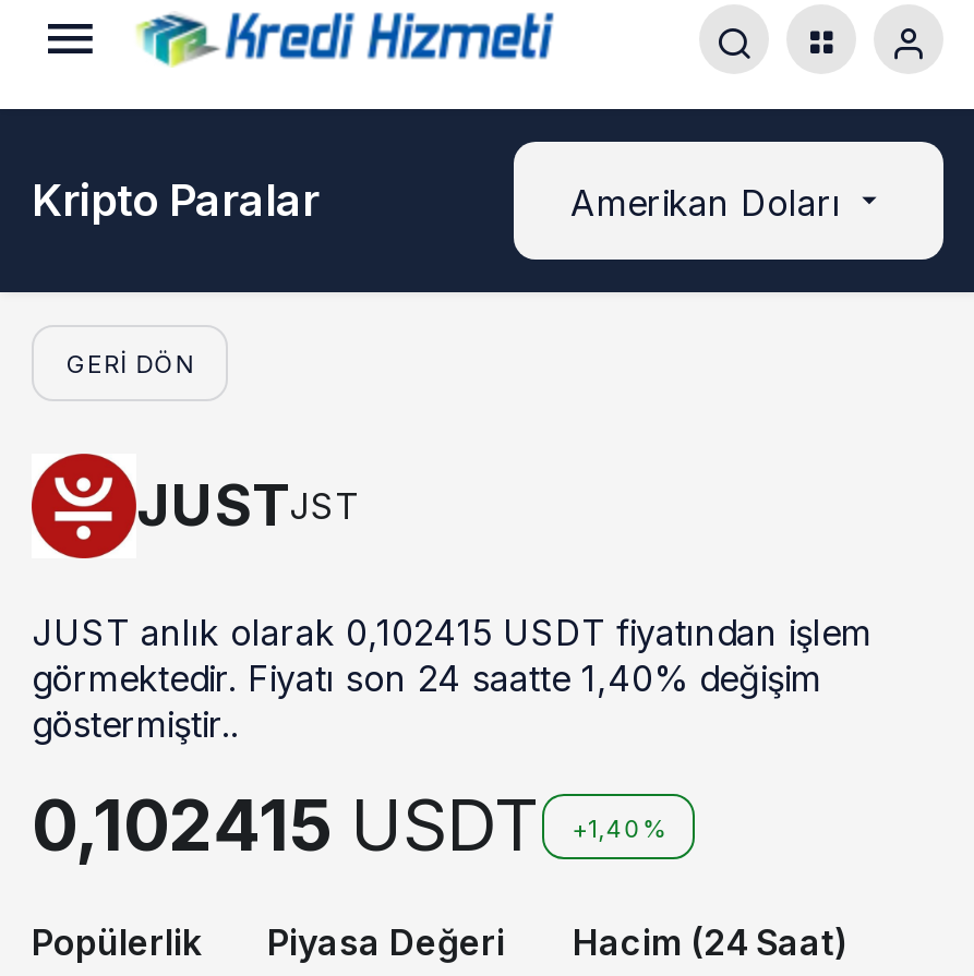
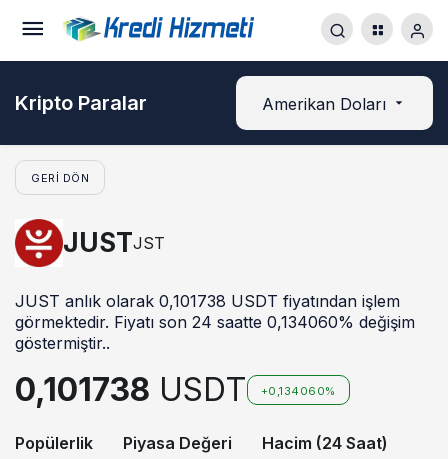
- JUST anlık olarak 0,102415 USDT fiyatından işlem
+ JUST anlık olarak 0,101738 USDT fiyatından işlem

- görmektedir. Fiyatı son 24 saatte 1,40% değişim
+ görmektedir. Fiyatı son 24 saatte 0,134060% değişim

- 0,102415 USDT
+ 0,101738 USDT

- +1,40%
+ +0,134060%
